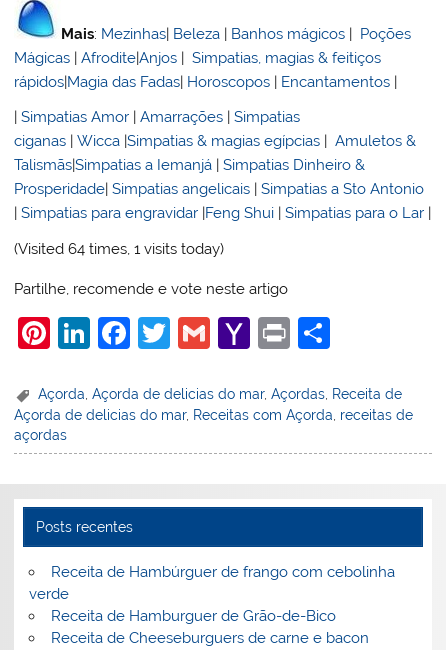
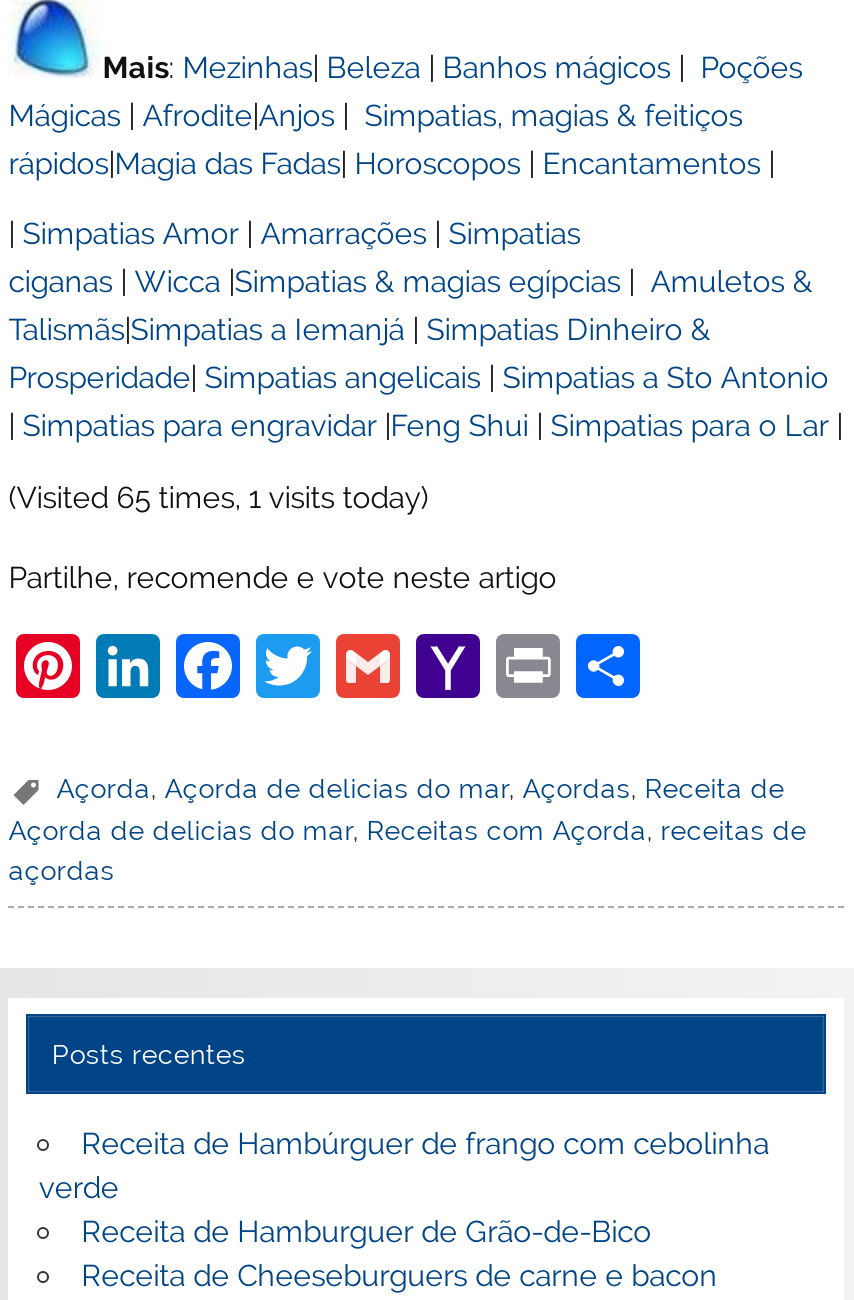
- (Visited 64 times, 1 visits today)
+ (Visited 65 times, 1 visits today)
